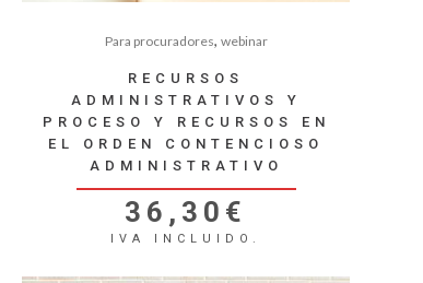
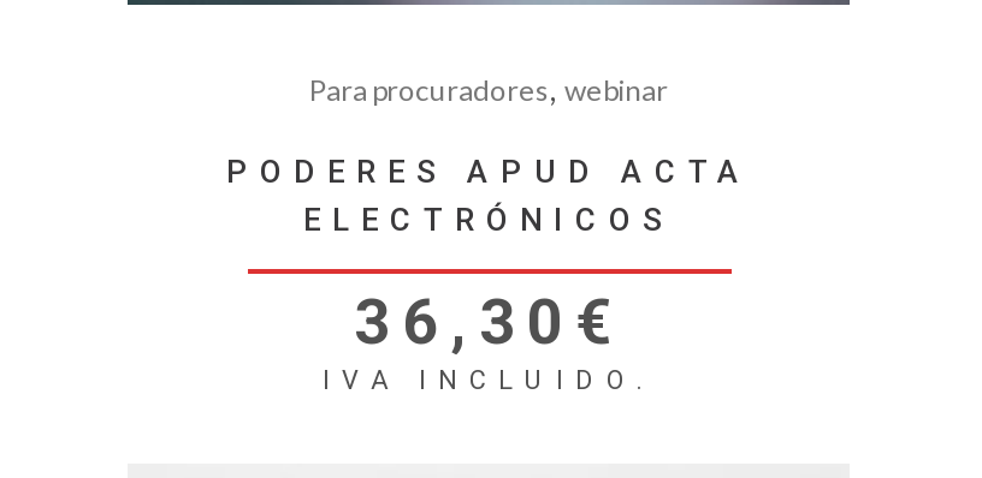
- RECURSOS
- ADMINISTRATIVOS Y
- PROCESO Y RECURSOS EN
- EL ORDEN CONTENCIOSO
- ADMINISTRATIVO
+ PODERES APUD ACTA
+ ELECTRÓNICOS
